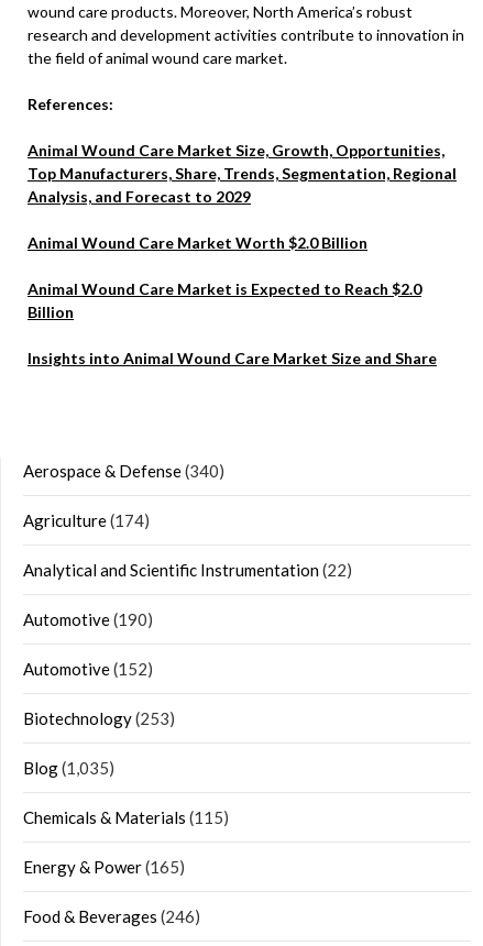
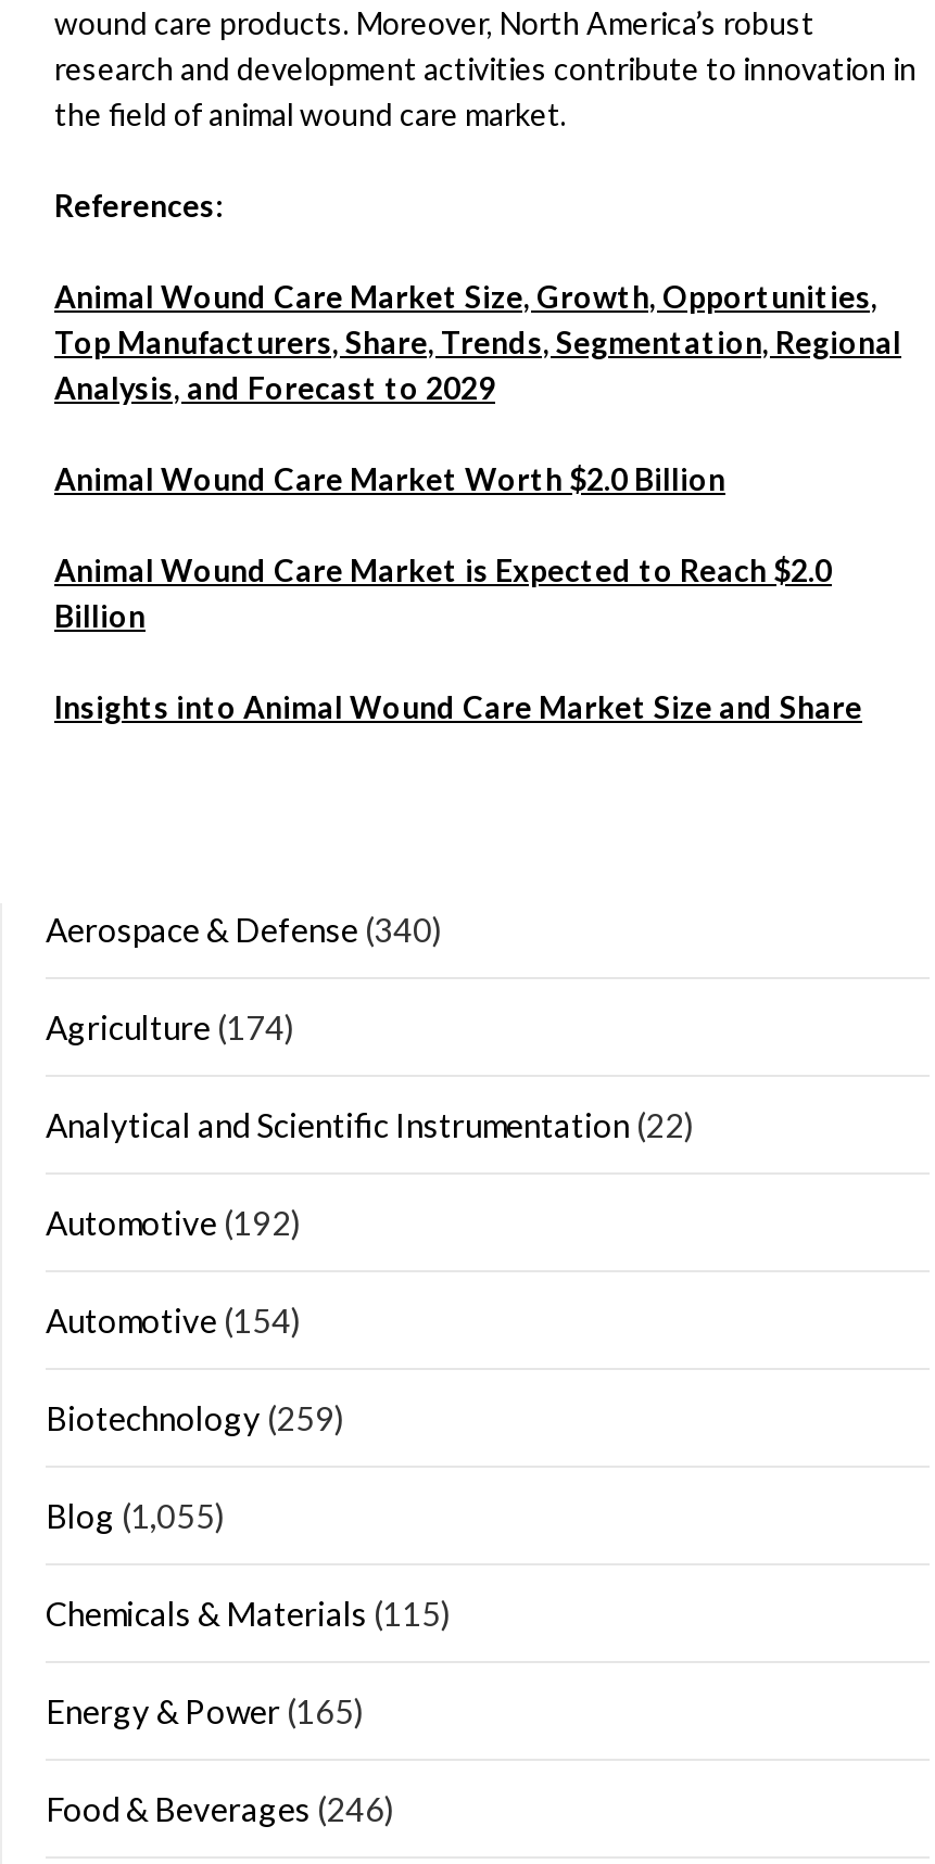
- Automotive (190)
+ Automotive (192)

- Automotive (152)
+ Automotive (154)

- Biotechnology (253)
+ Biotechnology (259)

- Blog (1,035)
+ Blog (1,055)
